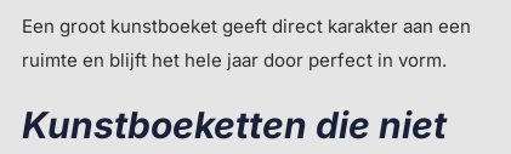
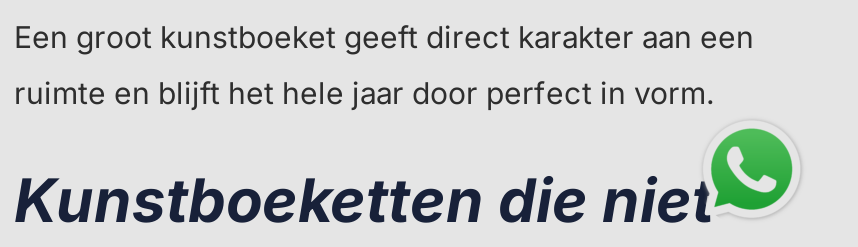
+ [image]
